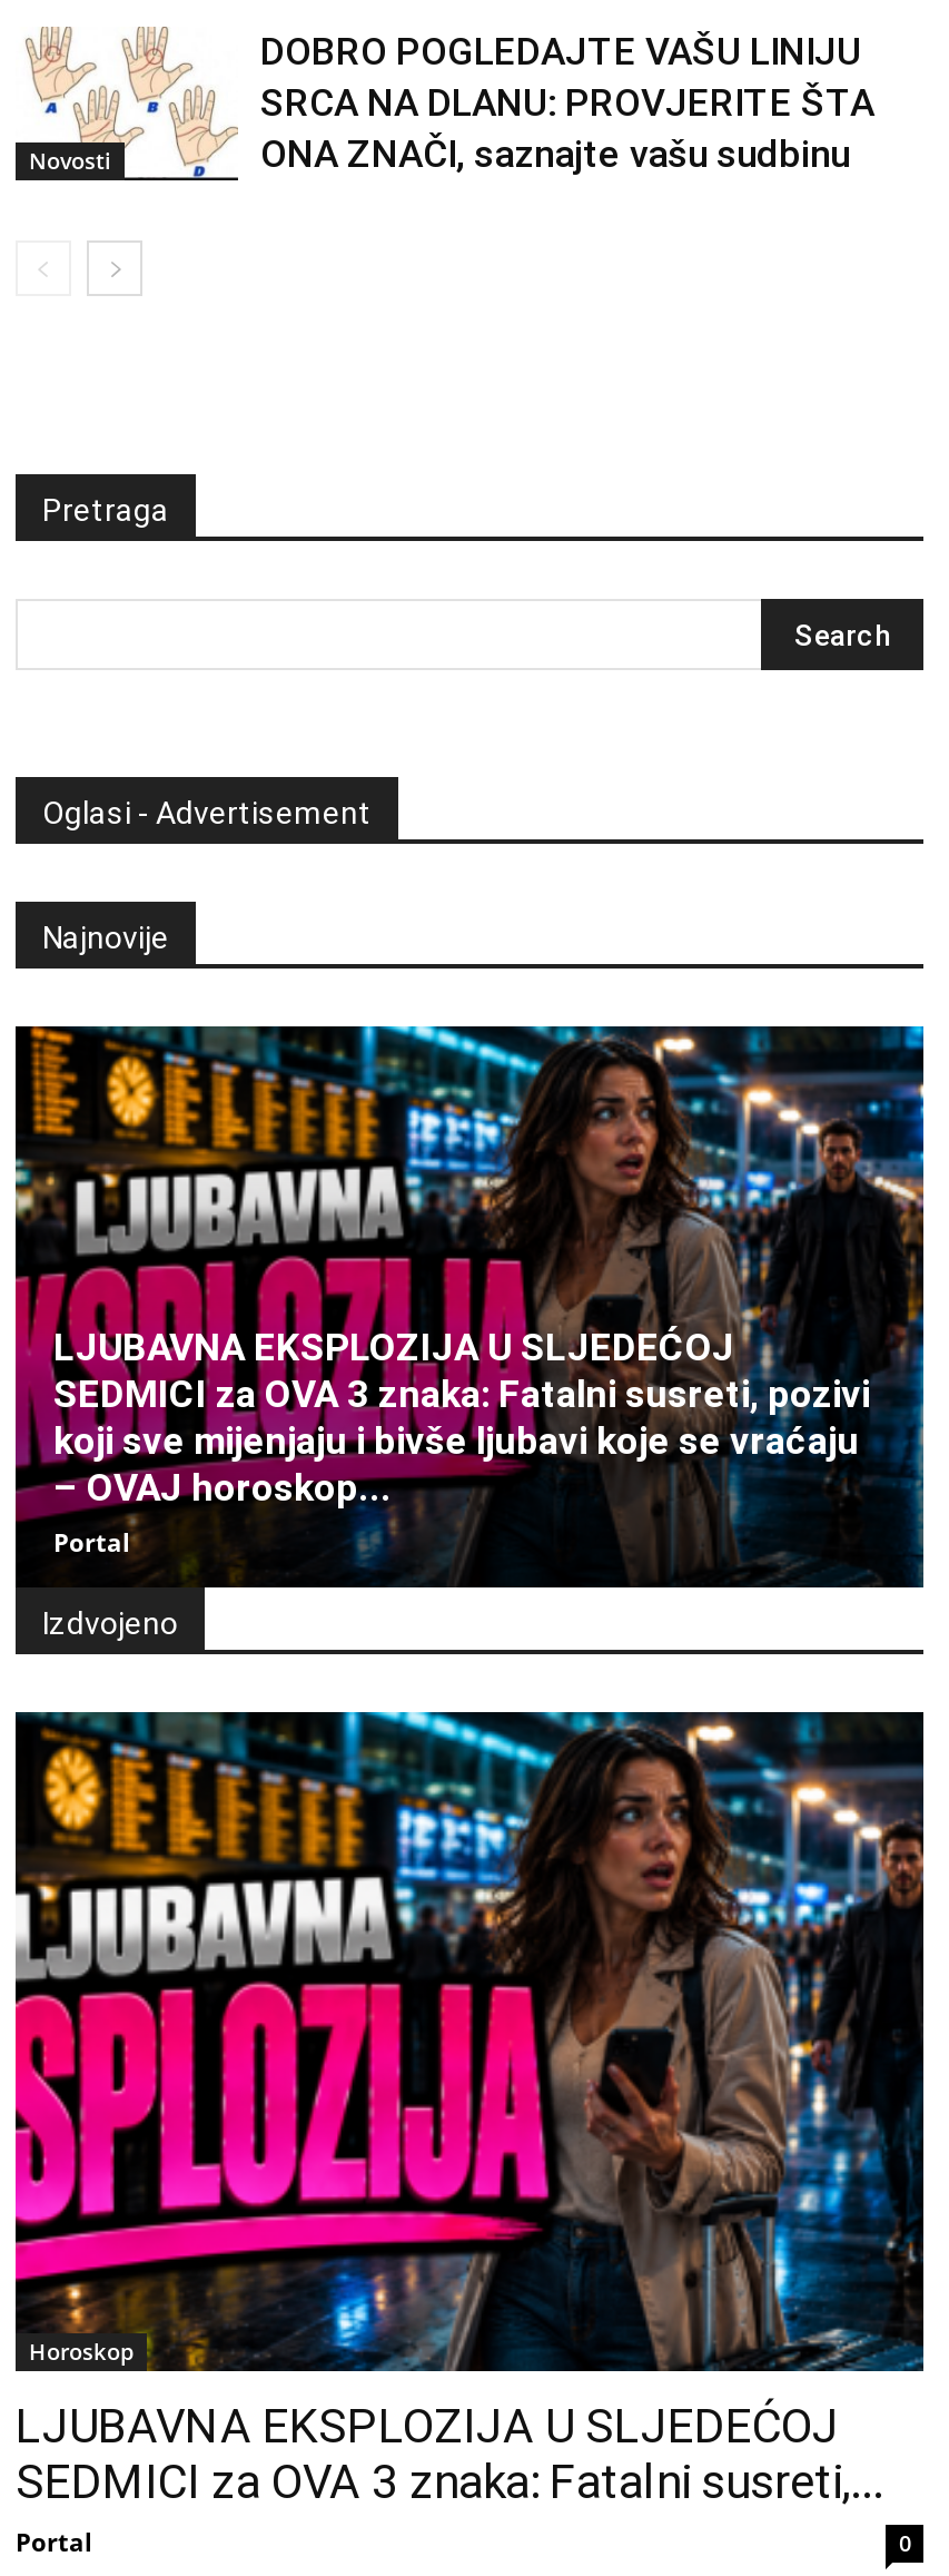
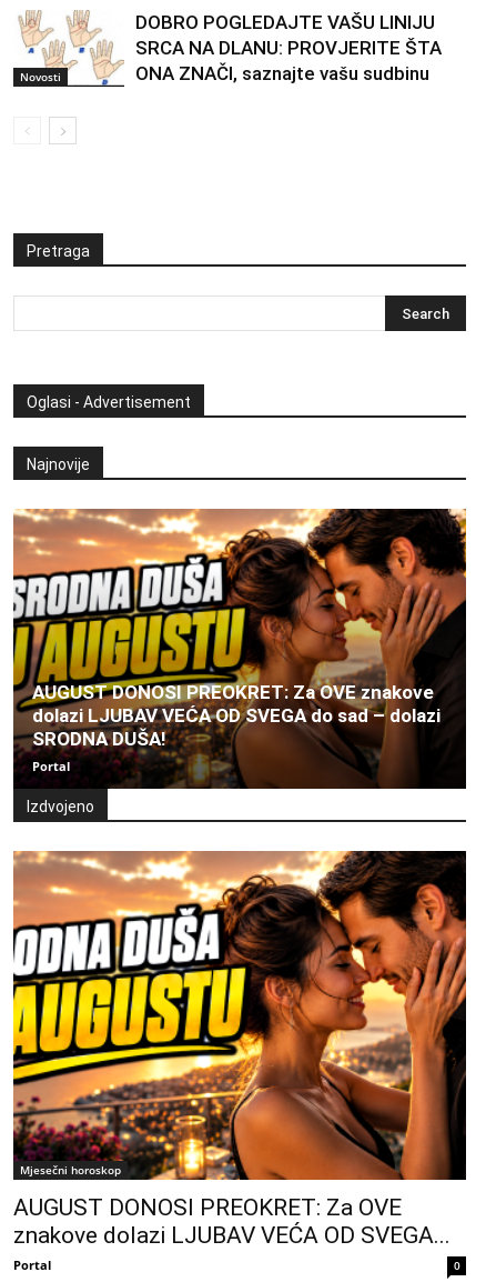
- [image]
- LJUBAVNA EKSPLOZIJA U SLJEDEĆOJ
- SEDMICI za OVA 3 znaka: Fatalni susreti, pozivi
- koji sve mijenjaju i bivše ljubavi koje se vraćaju
- – OVAJ horoskop...
+ [image]
+ AUGUST DONOSI PREOKRET: Za OVE znakove
+ dolazi LJUBAV VEĆA OD SVEGA do sad – dolazi
+ SRODNA DUŠA!

- [image]
- Horoskop
+ [image]
+ Mjesečni horoskop

- LJUBAVNA EKSPLOZIJA U SLJEDEĆOJ
- SEDMICI za OVA 3 znaka: Fatalni susreti,...
+ AUGUST DONOSI PREOKRET: Za OVE
+ znakove dolazi LJUBAV VEĆA OD SVEGA...
